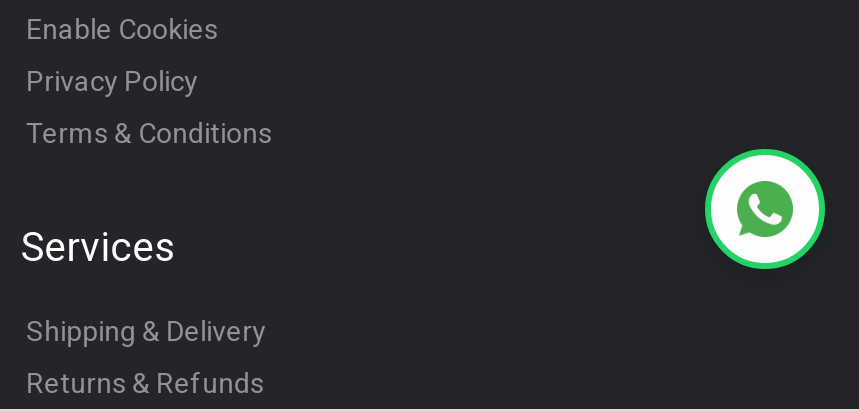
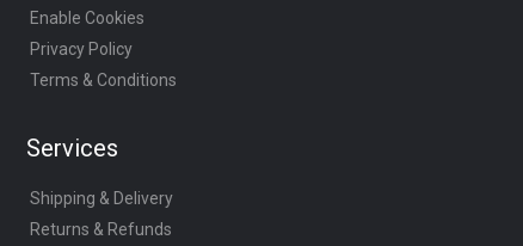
- [image]
